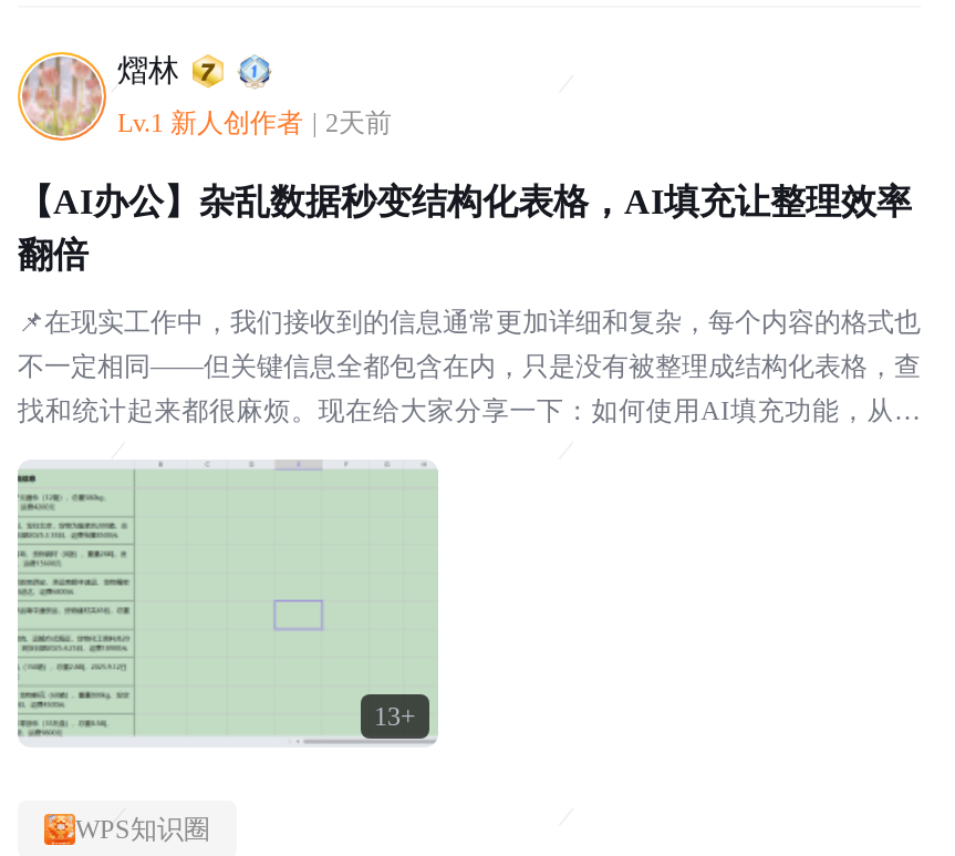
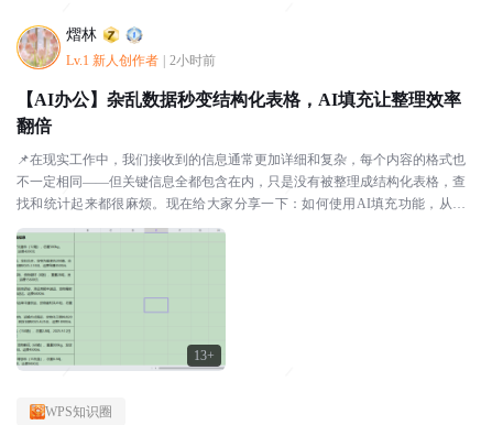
- Lv.1 新人创作者 2天前
+ Lv.1 新人创作者 2小时前
